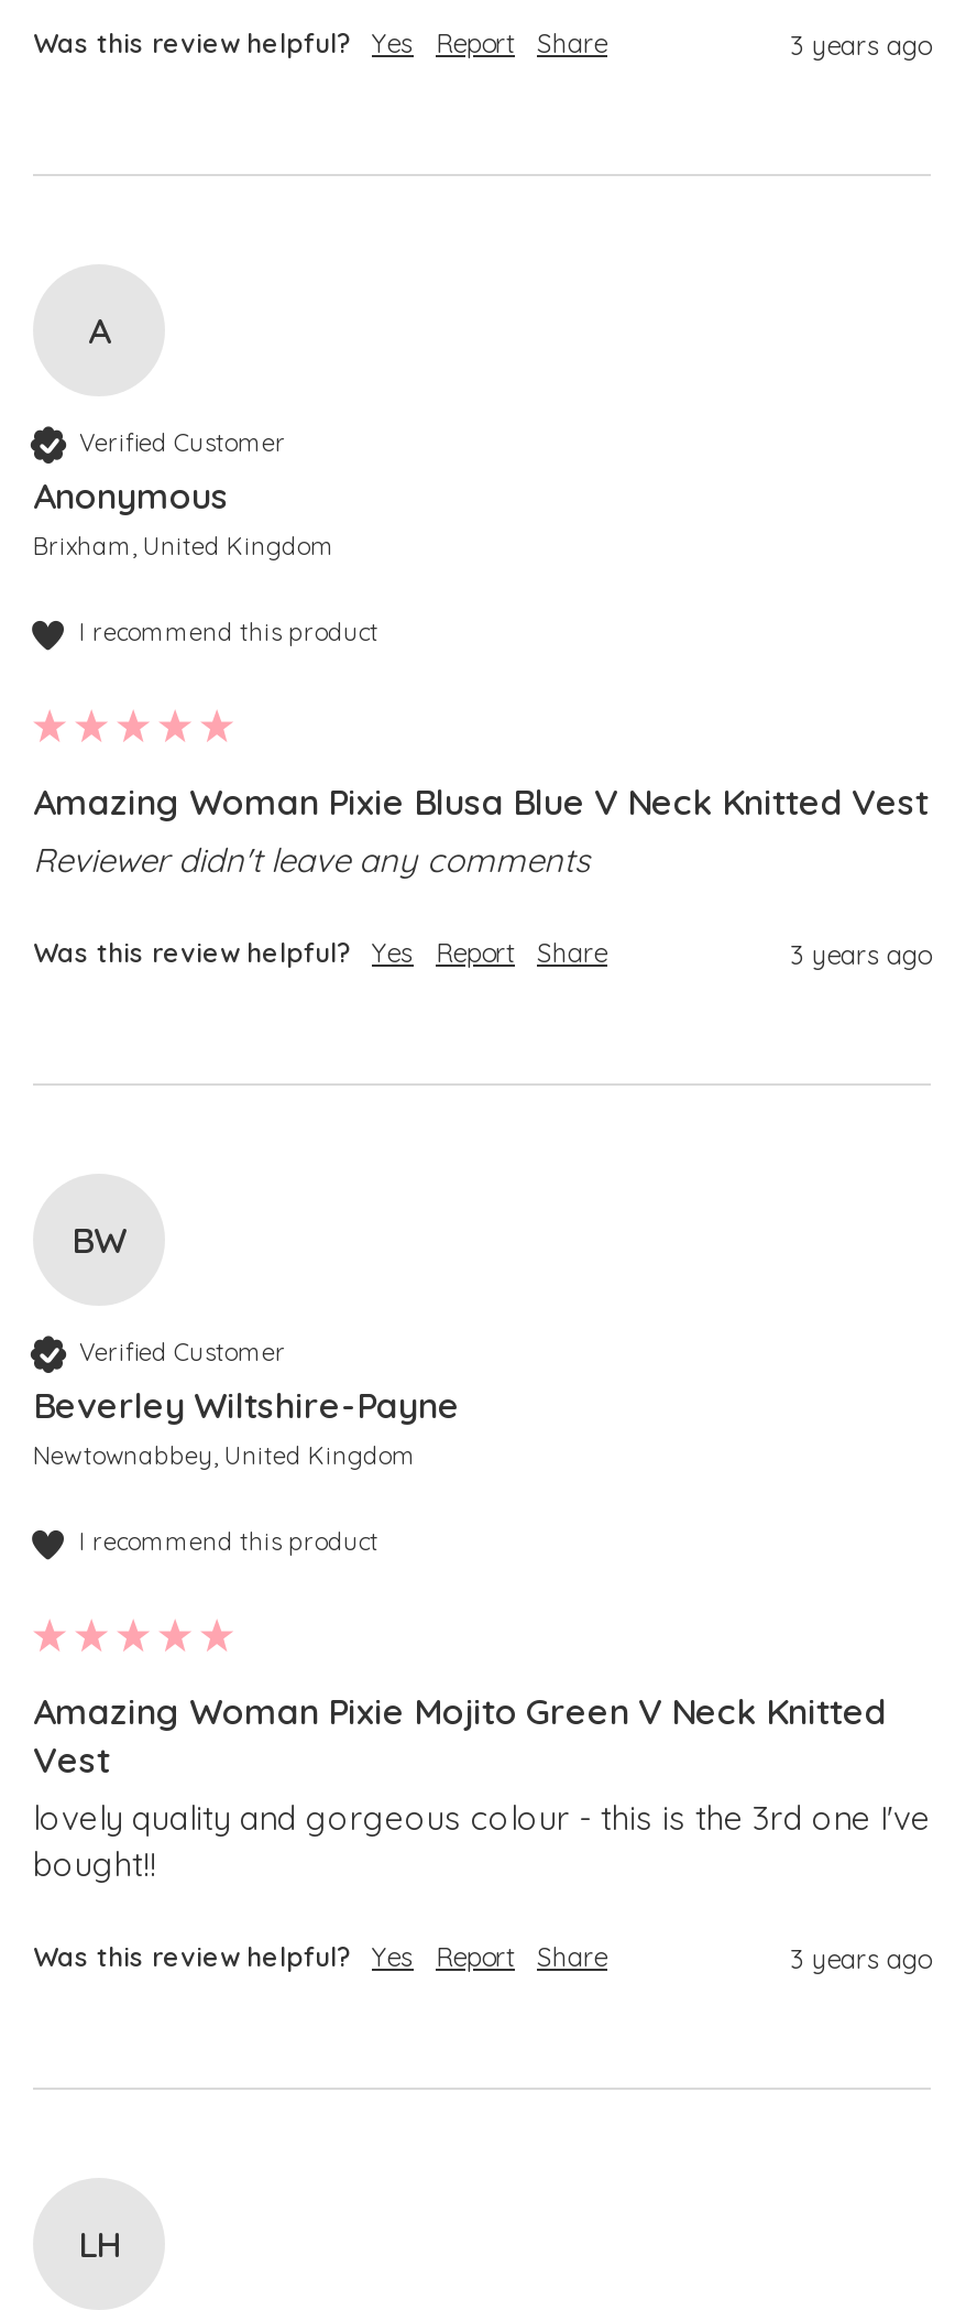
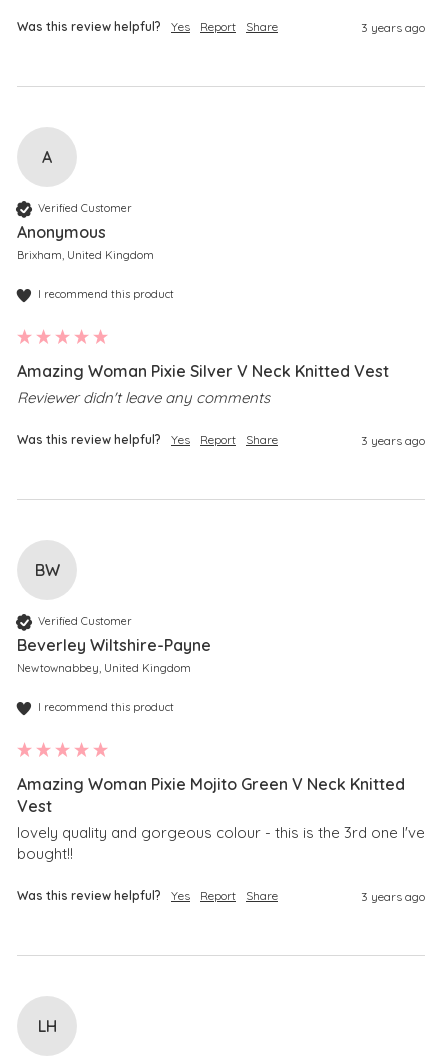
- Amazing Woman Pixie Blusa Blue V Neck Knitted Vest
+ Amazing Woman Pixie Silver V Neck Knitted Vest
